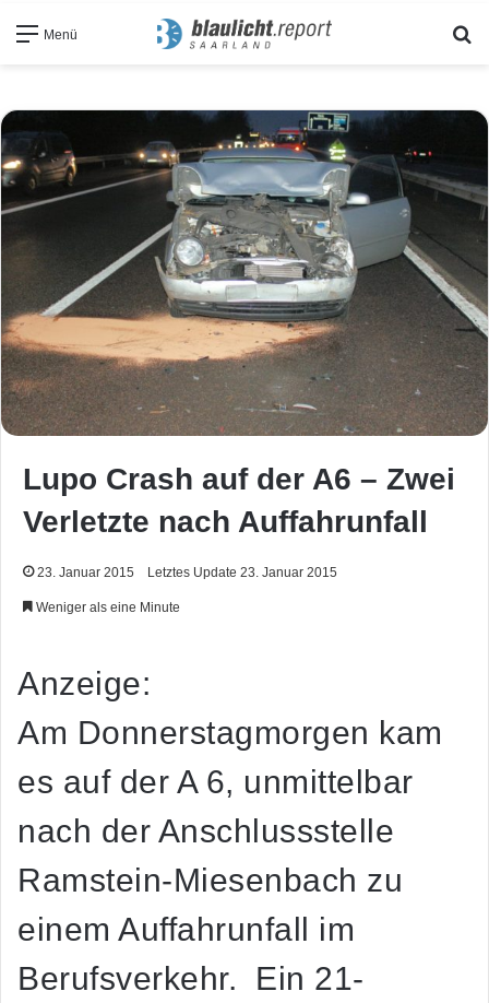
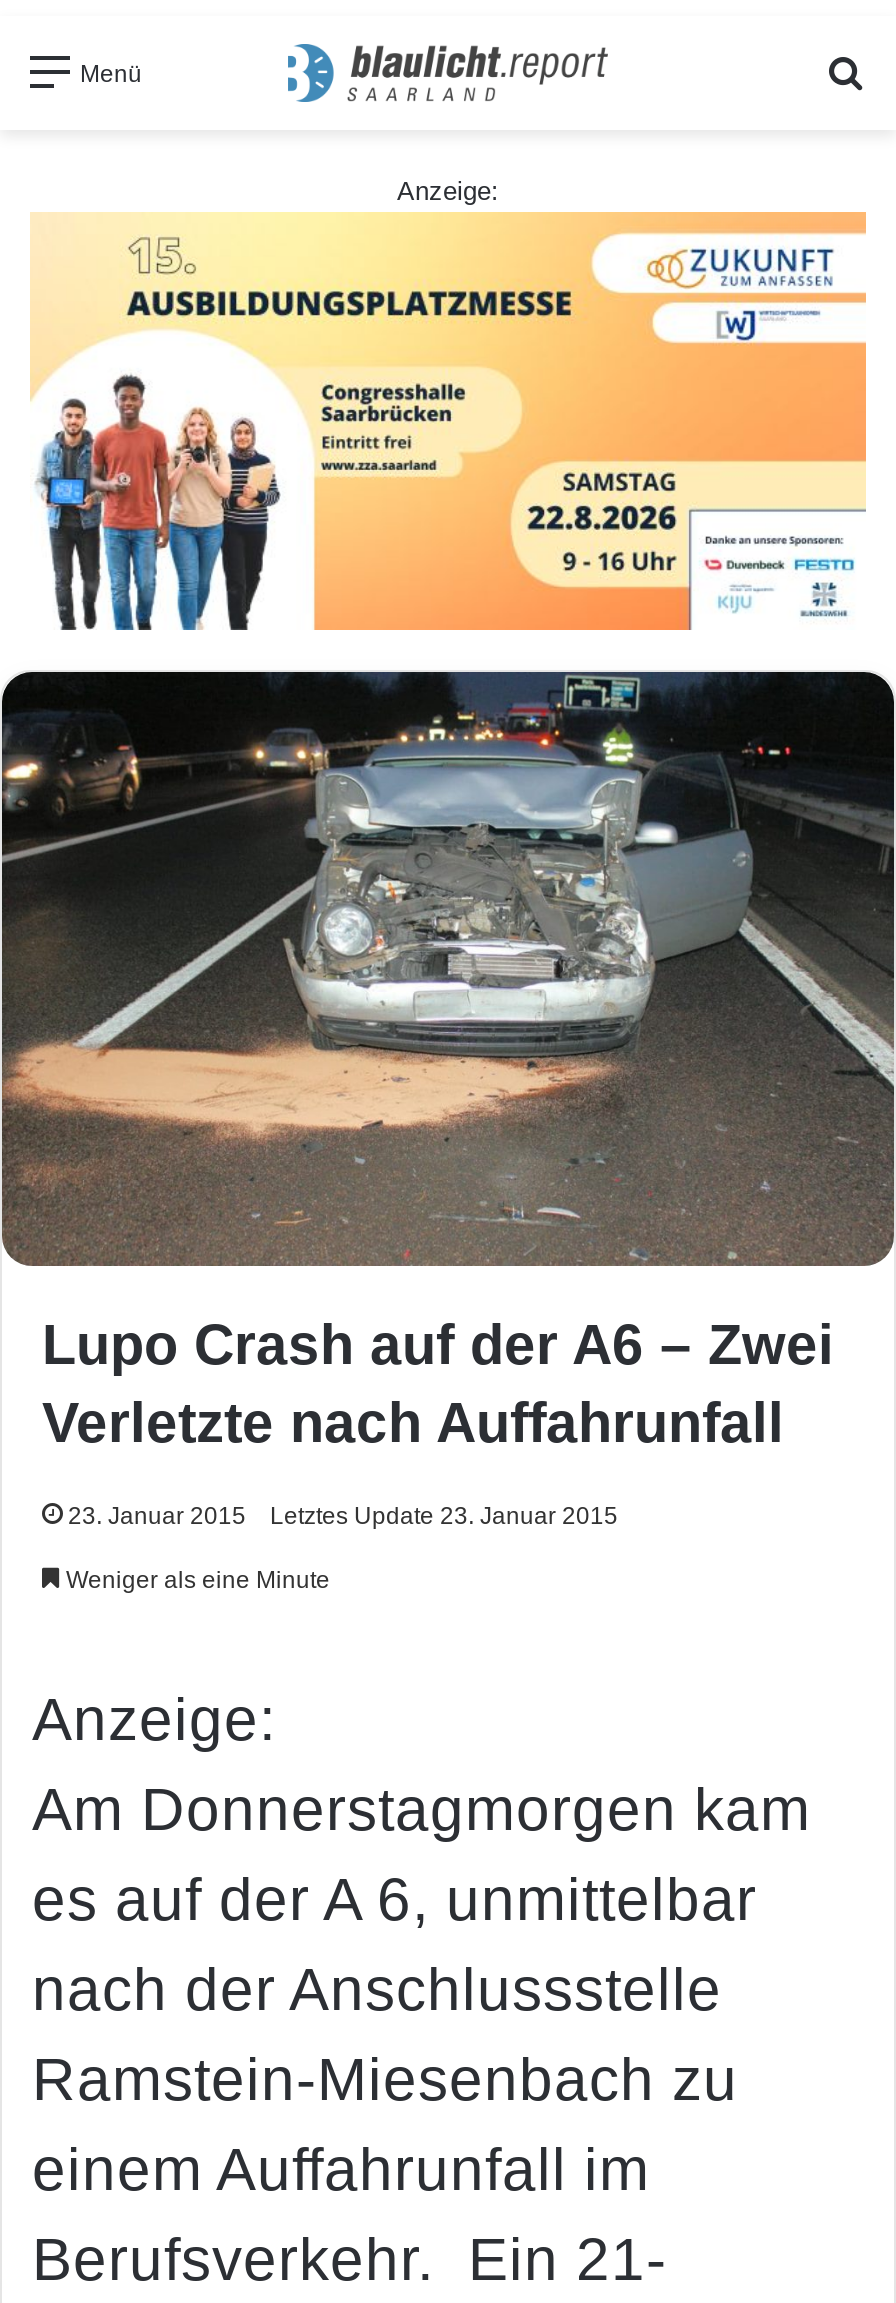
+ [image]

+ Anzeige:
